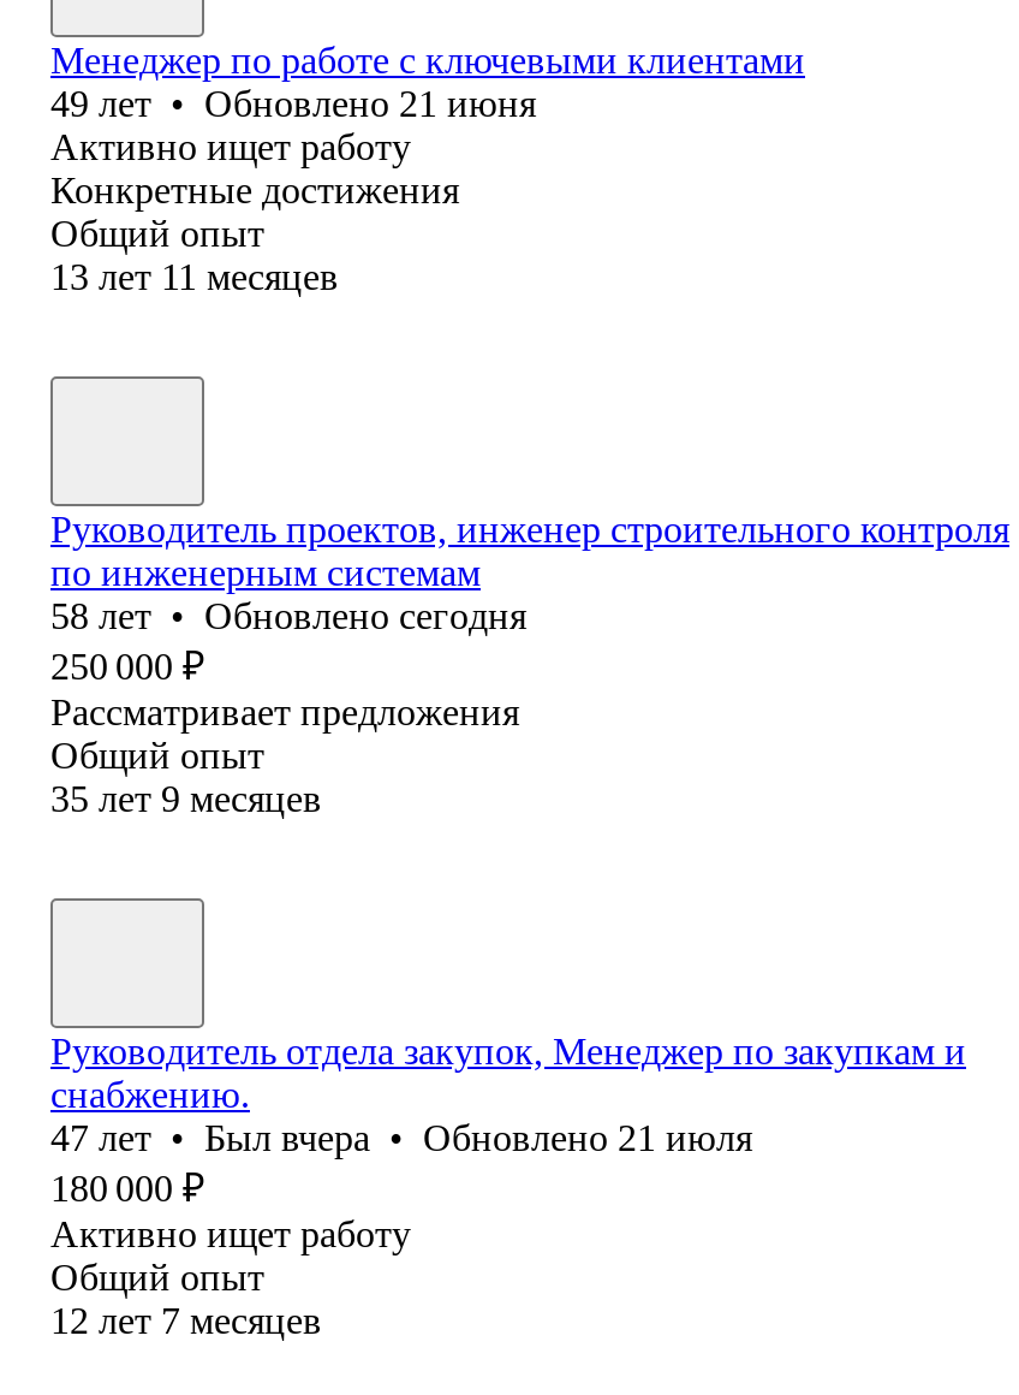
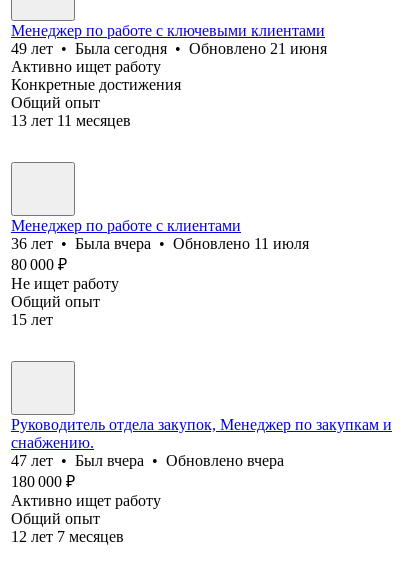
- 49 лет • Обновлено 21 июня
+ 49 лет • Была сегодня • Обновлено 21 июня

- Руководитель проектов, инженер строительного контроля
- по инженерным системам
- 58 лет • Обновлено сегодня
- 250 000 ₽
- Рассматривает предложения
+ Менеджер по работе с клиентами
+ 36 лет • Была вчера • Обновлено 11 июля
+ 80 000 ₽
+ Не ищет работу

- 35 лет 9 месяцев
+ 15 лет

- 47 лет • Был вчера • Обновлено 21 июля
+ 47 лет • Был вчера • Обновлено вчера
